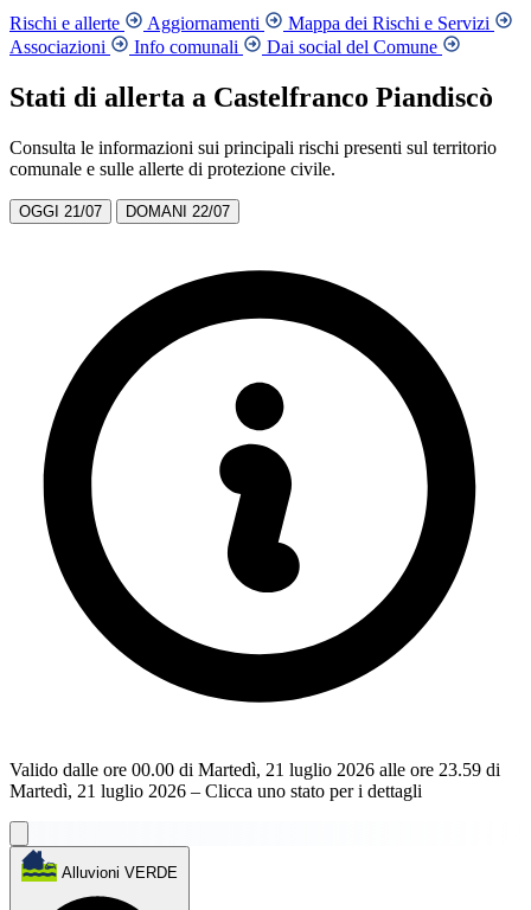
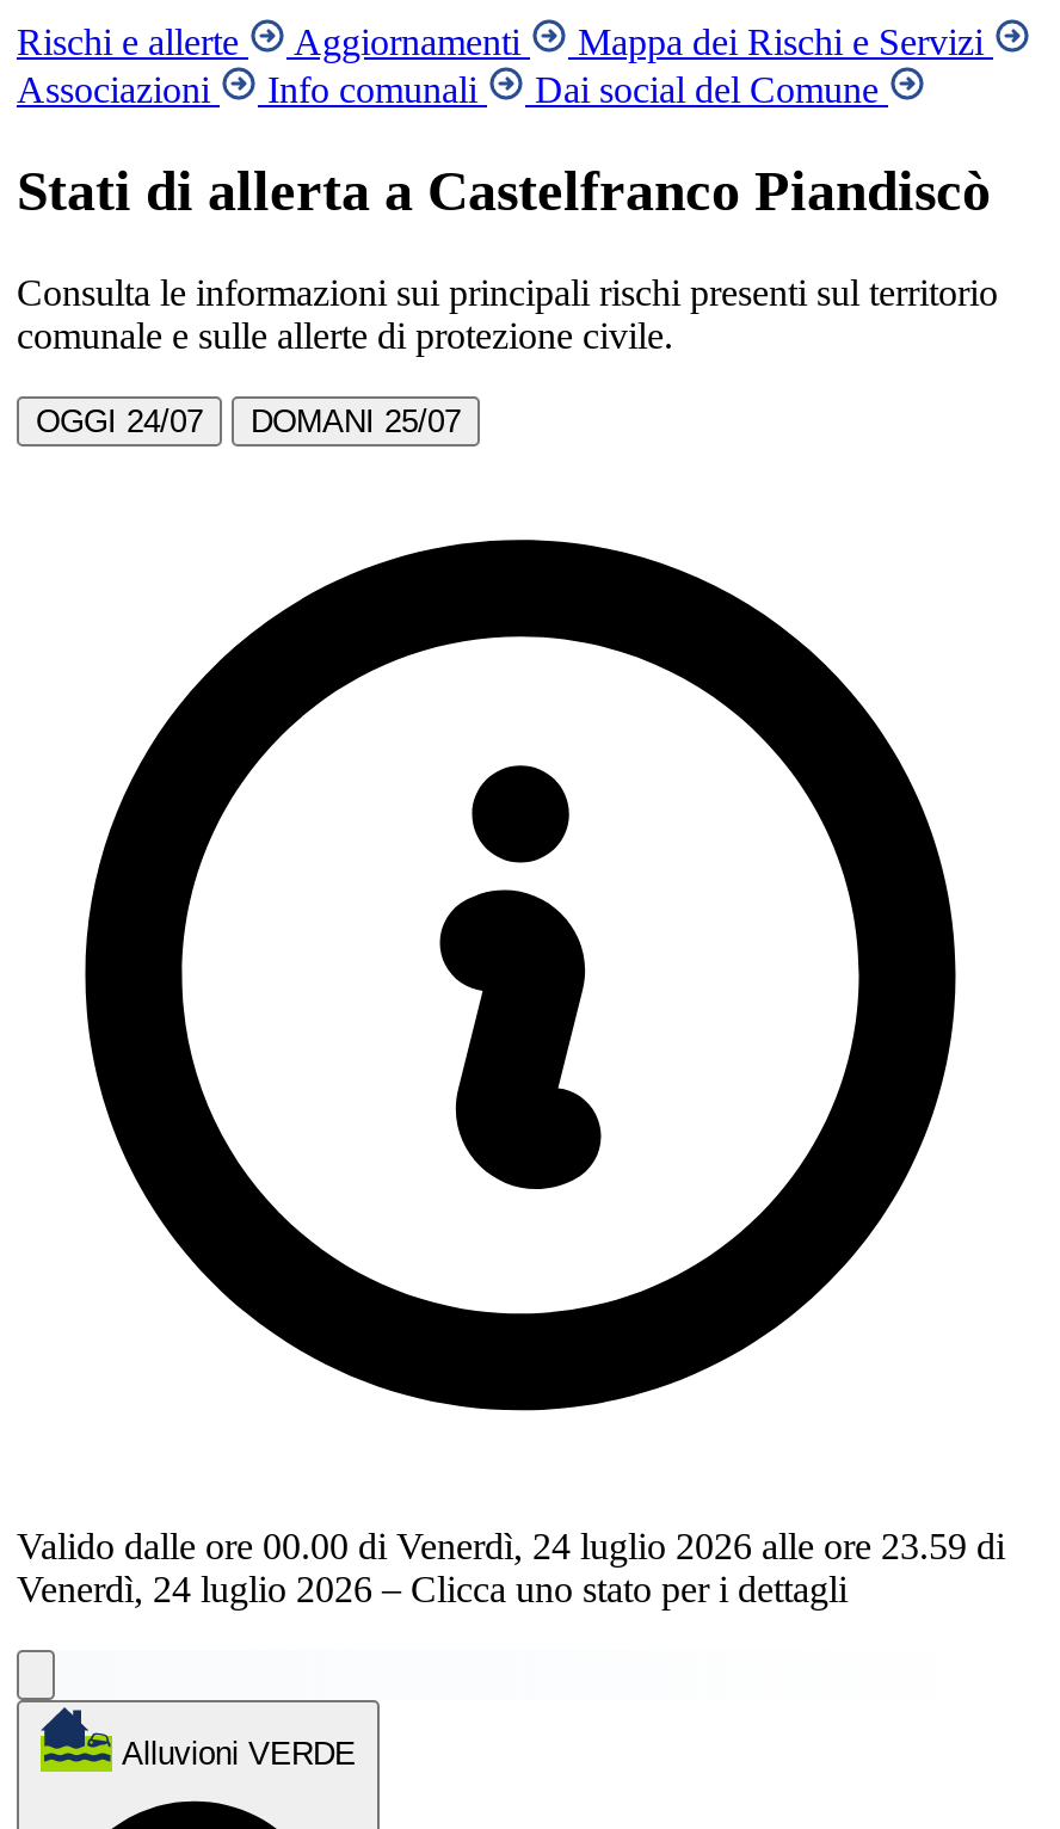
- OGGI 21/07
+ OGGI 24/07

- DOMANI 22/07
+ DOMANI 25/07

- Valido dalle ore 00.00 di Martedì, 21 luglio 2026 alle ore 23.59 di
+ Valido dalle ore 00.00 di Venerdì, 24 luglio 2026 alle ore 23.59 di

- Martedì, 21 luglio 2026 – Clicca uno stato per i dettagli
+ Venerdì, 24 luglio 2026 – Clicca uno stato per i dettagli
